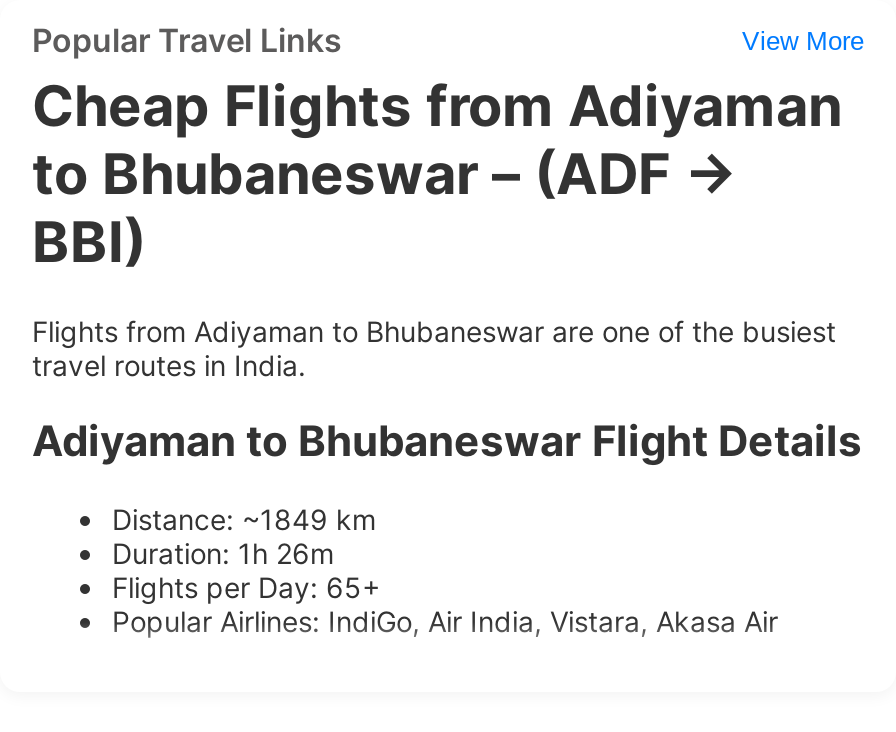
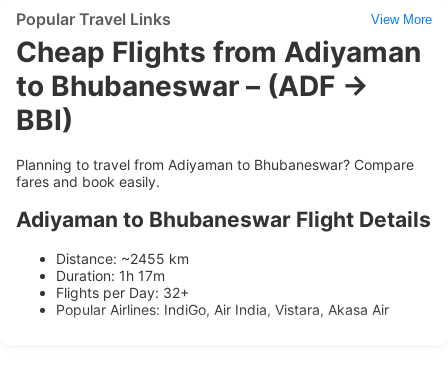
- Flights from Adiyaman to Bhubaneswar are one of the busiest
- travel routes in India.
+ Planning to travel from Adiyaman to Bhubaneswar? Compare
+ fares and book easily.

- Distance: ~1849 km
+ Distance: ~2455 km

- Duration: 1h 26m
+ Duration: 1h 17m

- Flights per Day: 65+
+ Flights per Day: 32+
